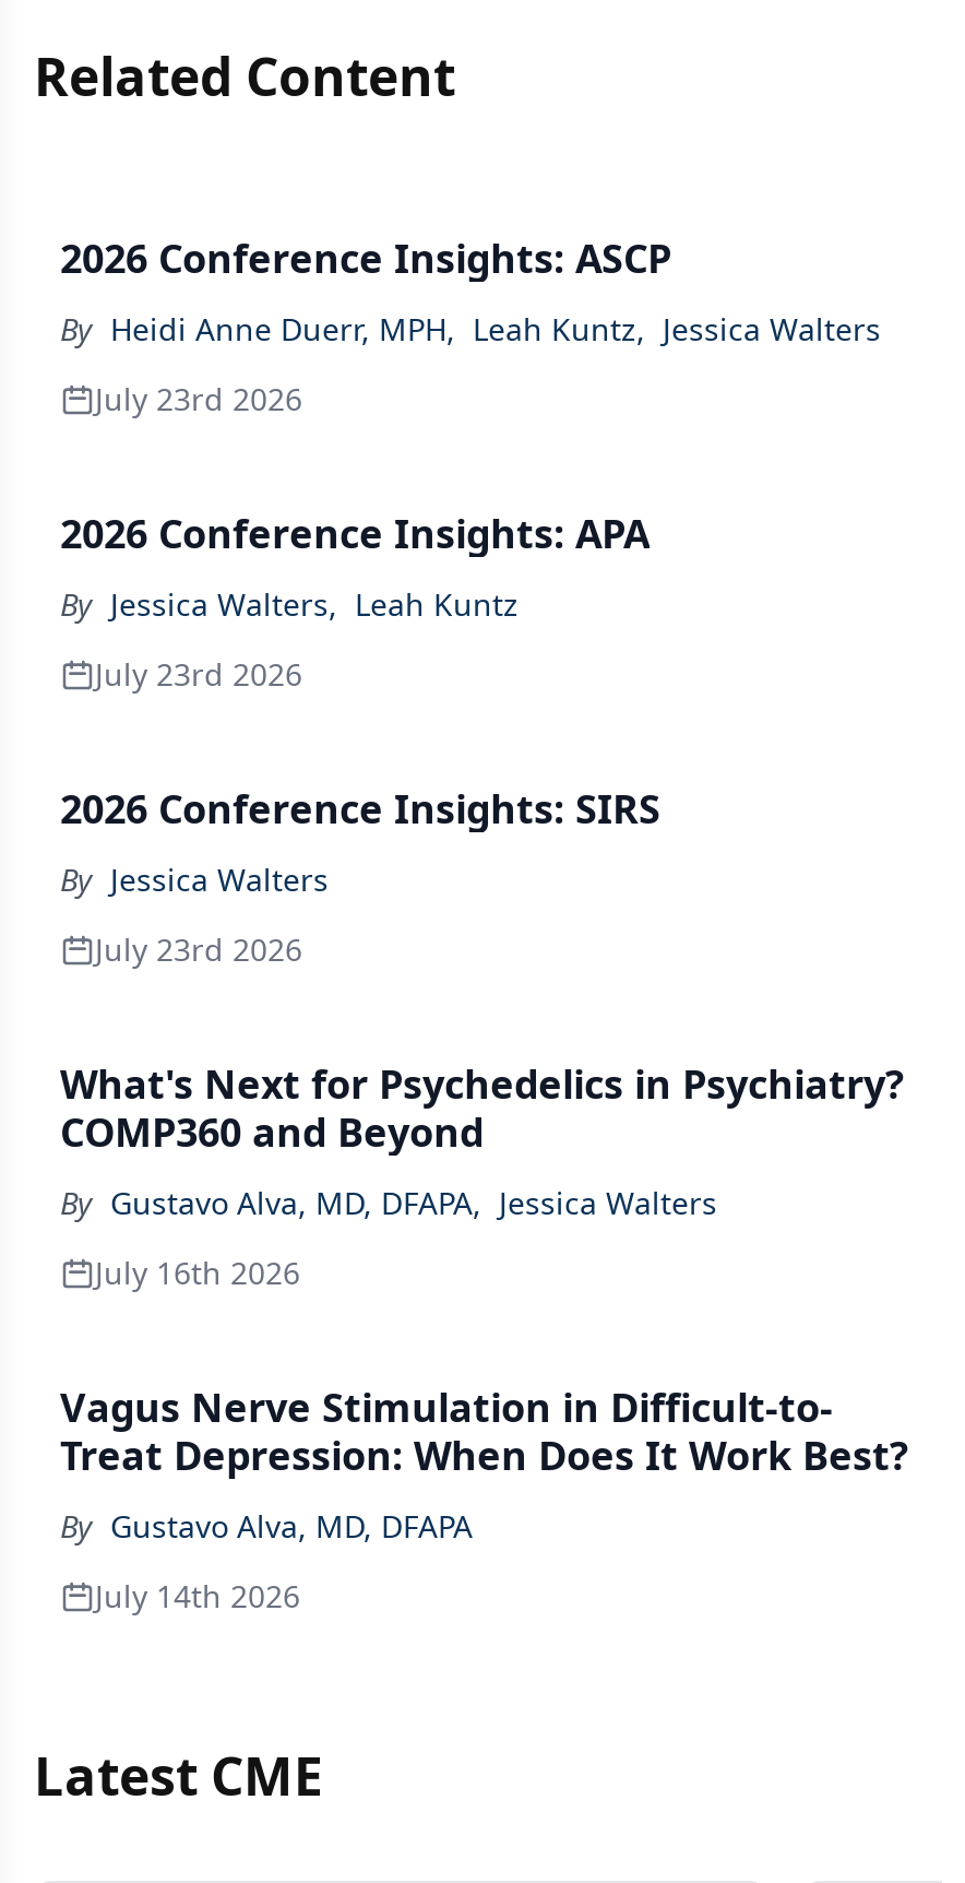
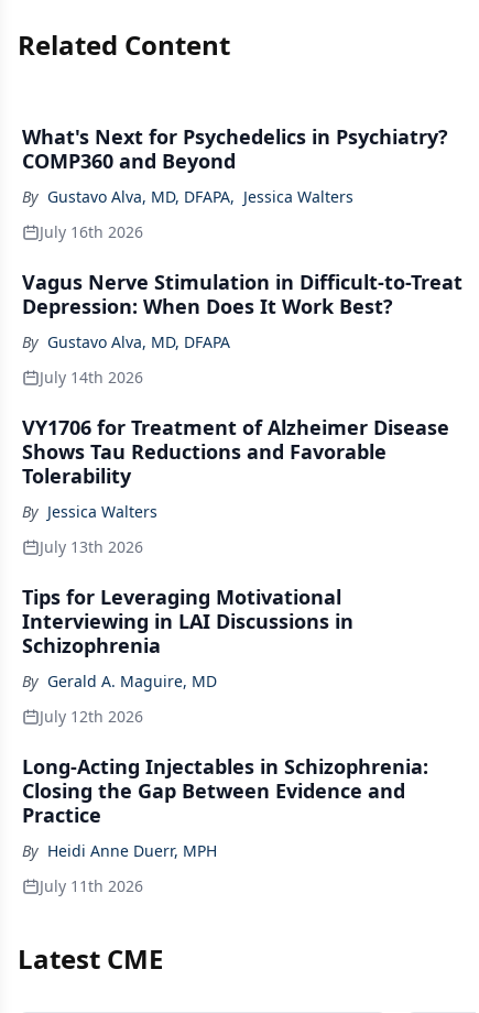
- 2026 Conference Insights: ASCP
- By Heidi Anne Duerr, MPH, Leah Kuntz, Jessica Walters
- July 23rd 2026
- 2026 Conference Insights: APA
- By Jessica Walters, Leah Kuntz
- July 23rd 2026
- 2026 Conference Insights: SIRS
- July 23rd 2026

moved down: By Jessica Walters

moved up: What's Next for Psychedelics in Psychiatry? | COMP360 and Beyond | By Gustavo Alva, MD, DFAPA, Jessica Walters | July 16th 2026

moved up: By Gustavo Alva, MD, DFAPA | July 14th 2026

+ VY1706 for Treatment of Alzheimer Disease
+ Shows Tau Reductions and Favorable
+ Tolerability
+ July 13th 2026
+ Tips for Leveraging Motivational
+ Interviewing in LAI Discussions in
+ Schizophrenia
+ By Gerald A. Maguire, MD
+ July 12th 2026
+ Long-Acting Injectables in Schizophrenia:
+ Closing the Gap Between Evidence and
+ Practice
+ By Heidi Anne Duerr, MPH
+ July 11th 2026
